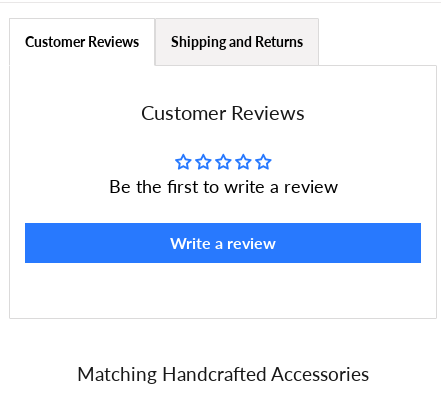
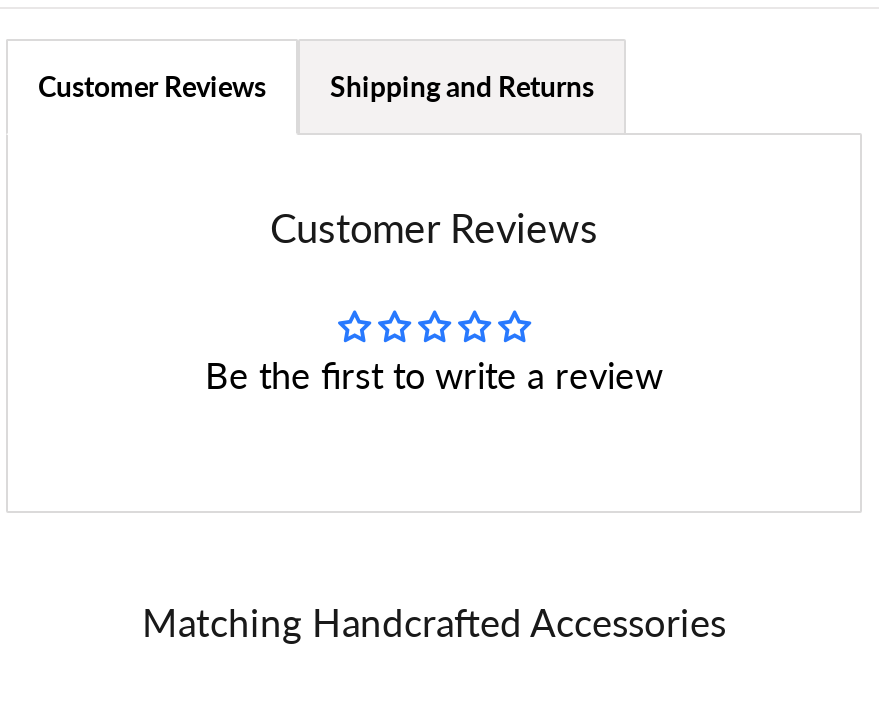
- Write a review
